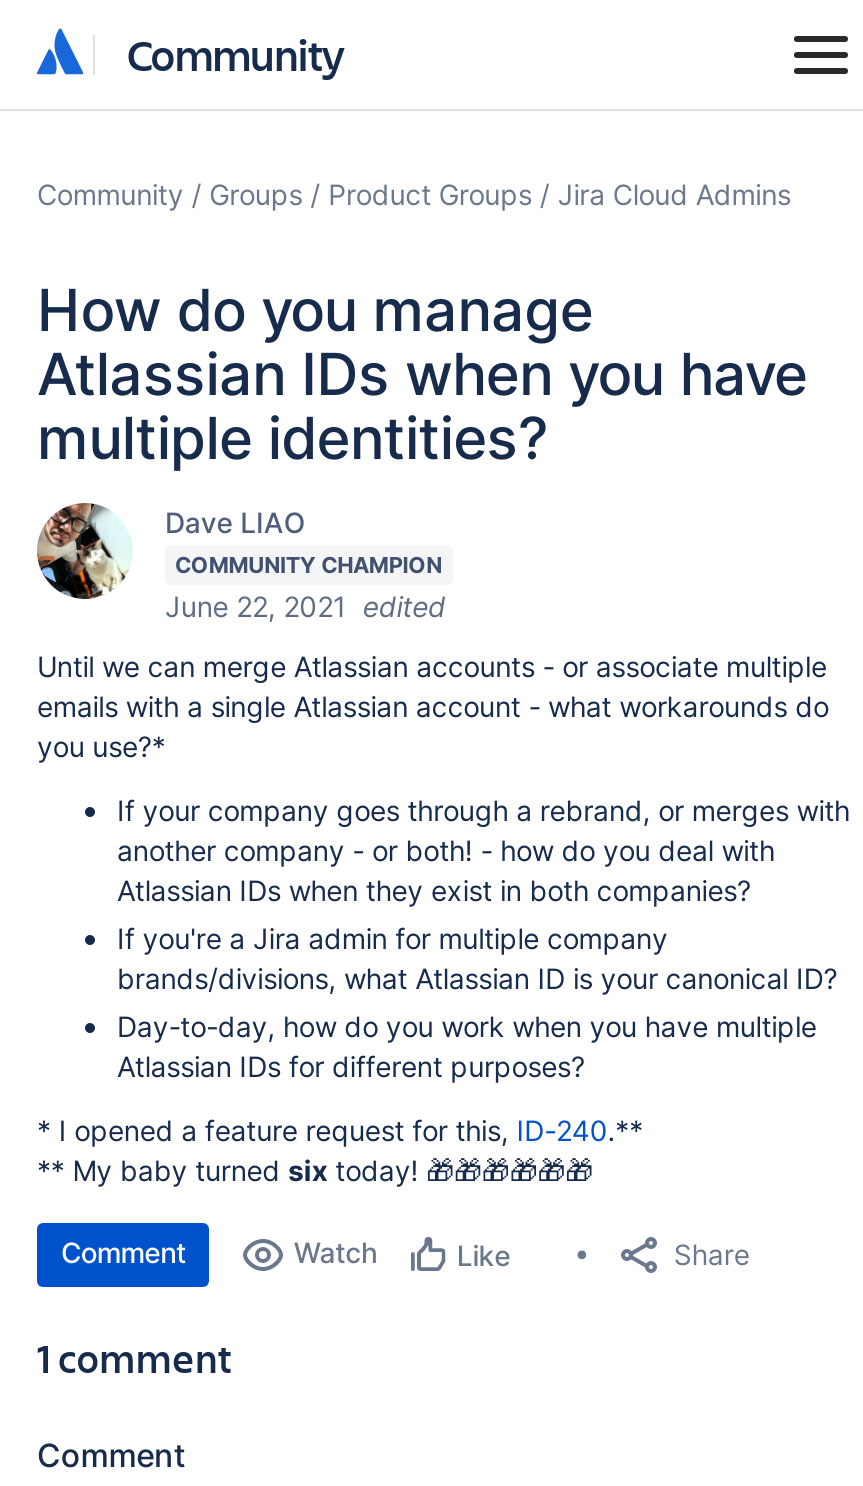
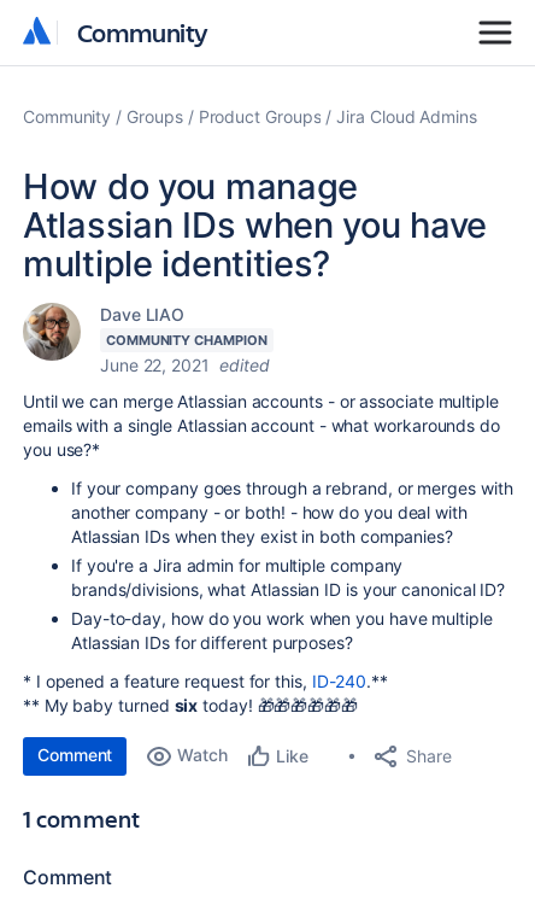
- [image]
+ [image]
